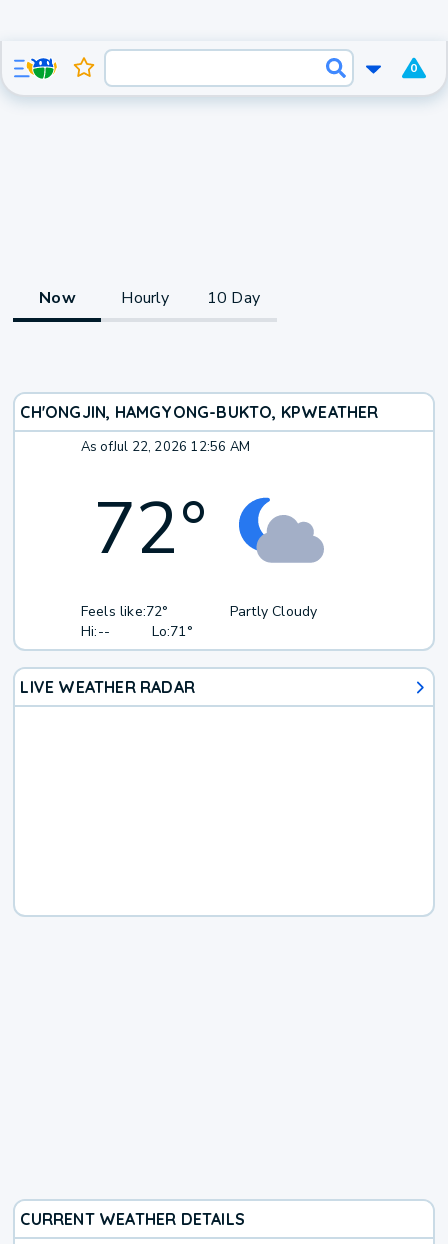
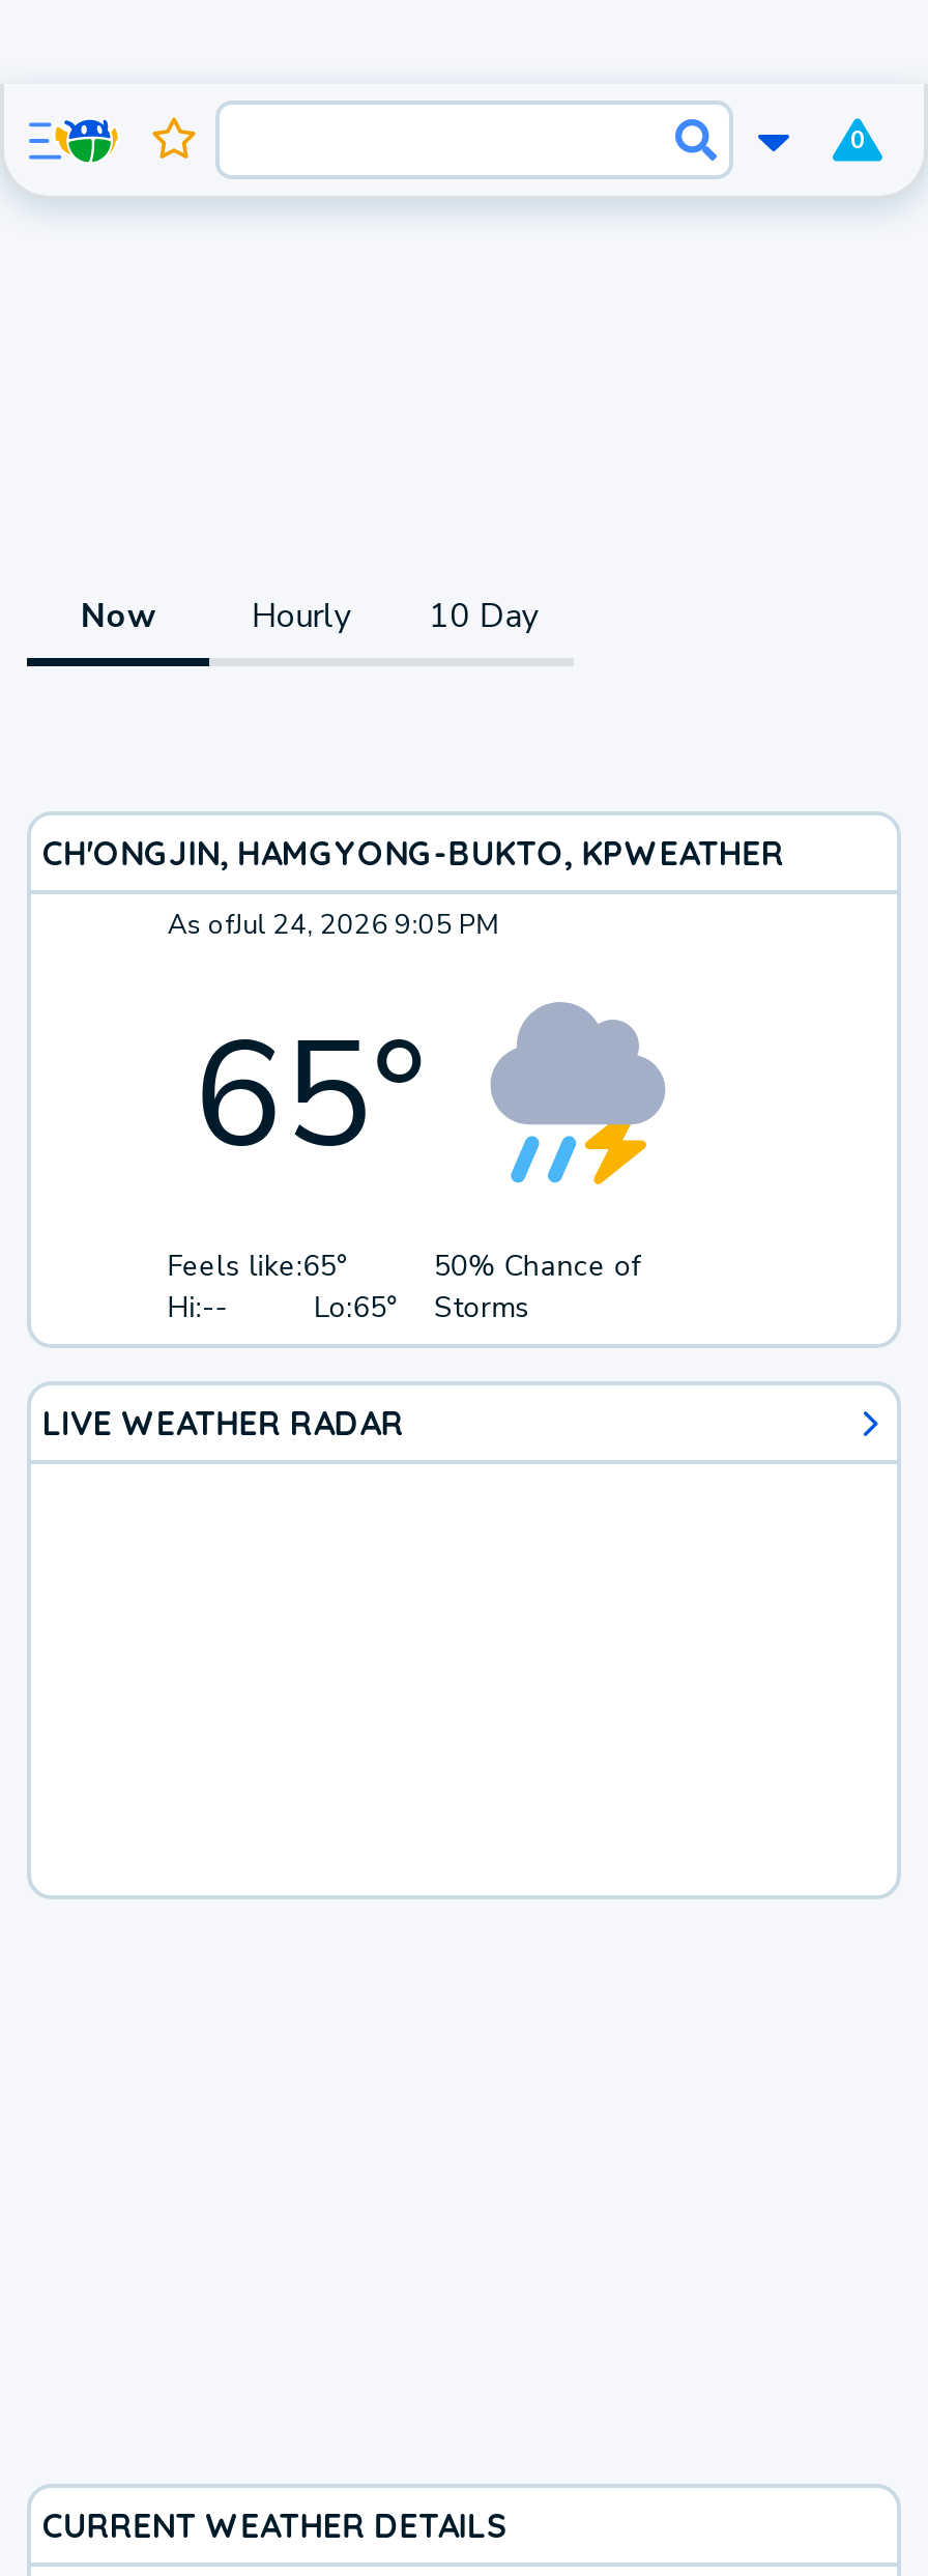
- As ofJul 22, 2026 12:56 AM
+ As ofJul 24, 2026 9:05 PM

- [image]
- 72°
+ [image]
+ 65°

- Feels like:72°
+ Feels like:65°

- Partly Cloudy
+ 50% Chance of
+ Storms

- Lo:71°
+ Lo:65°
